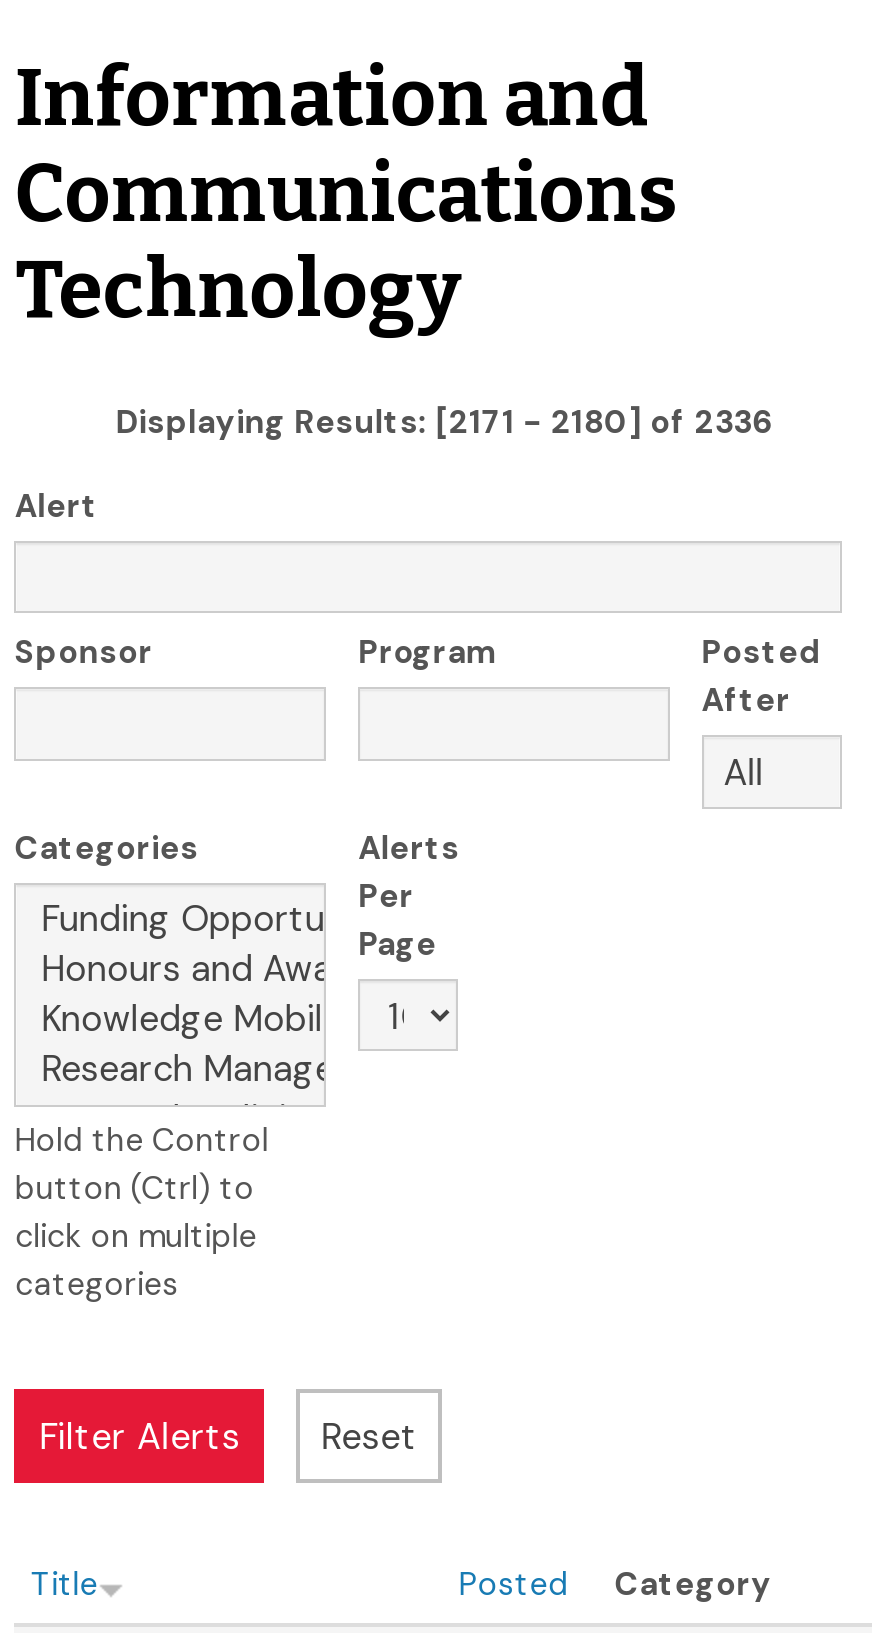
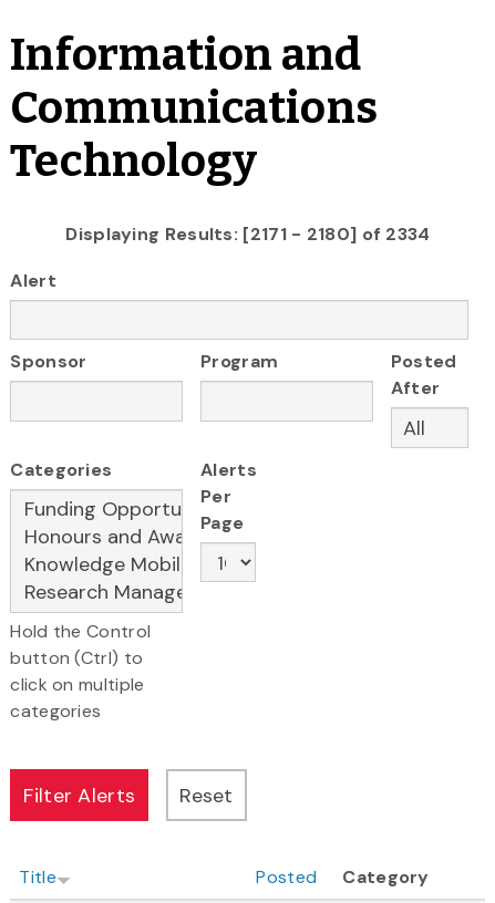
- Displaying Results: [2171 - 2180] of 2336
+ Displaying Results: [2171 - 2180] of 2334
